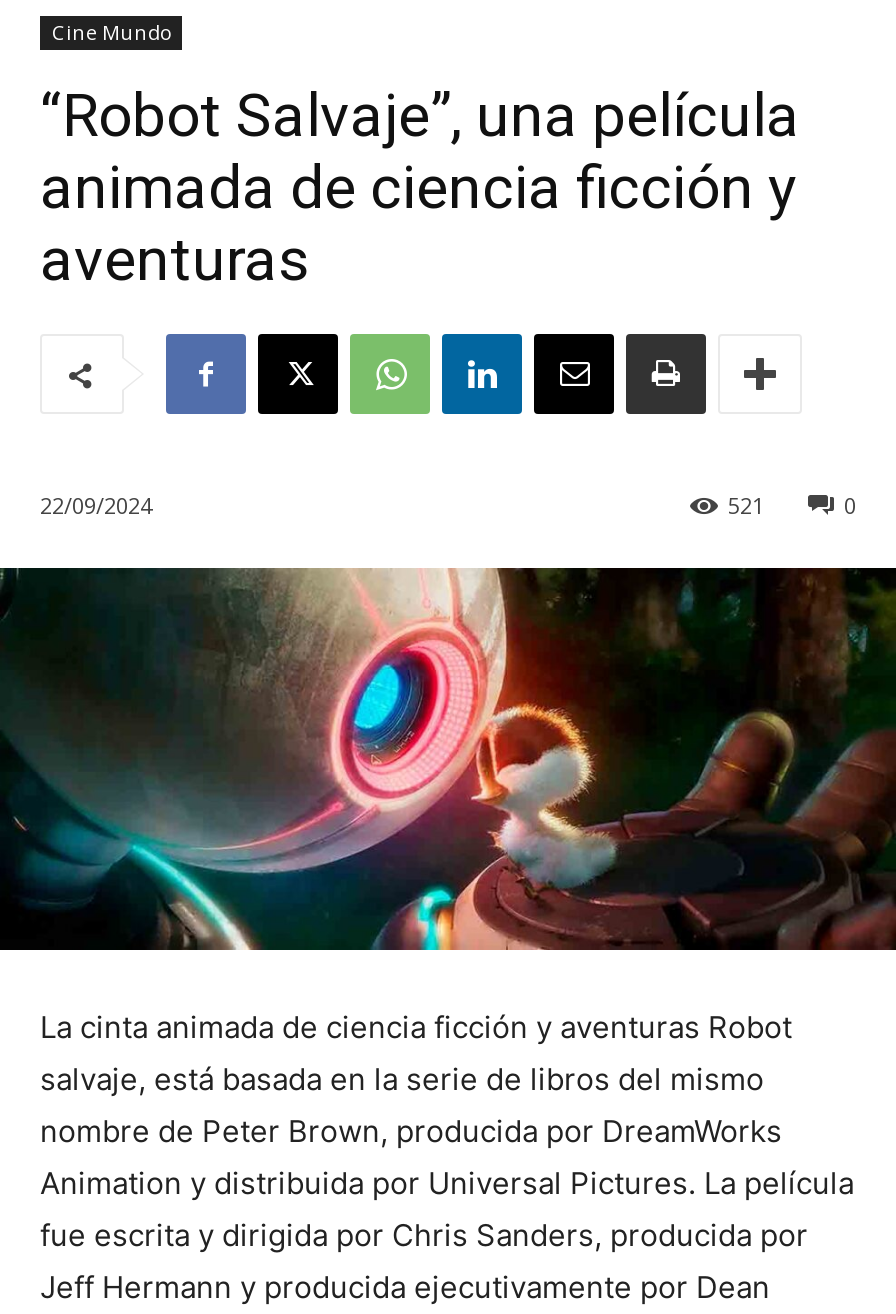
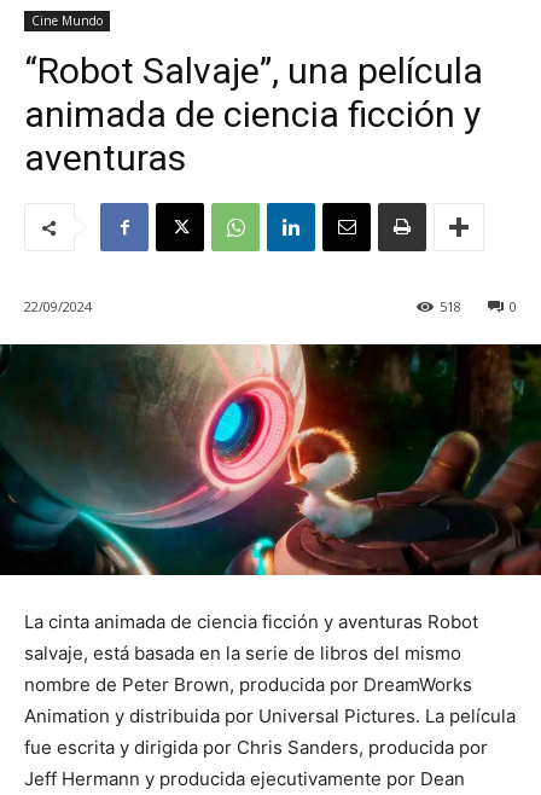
- 521
+ 518
